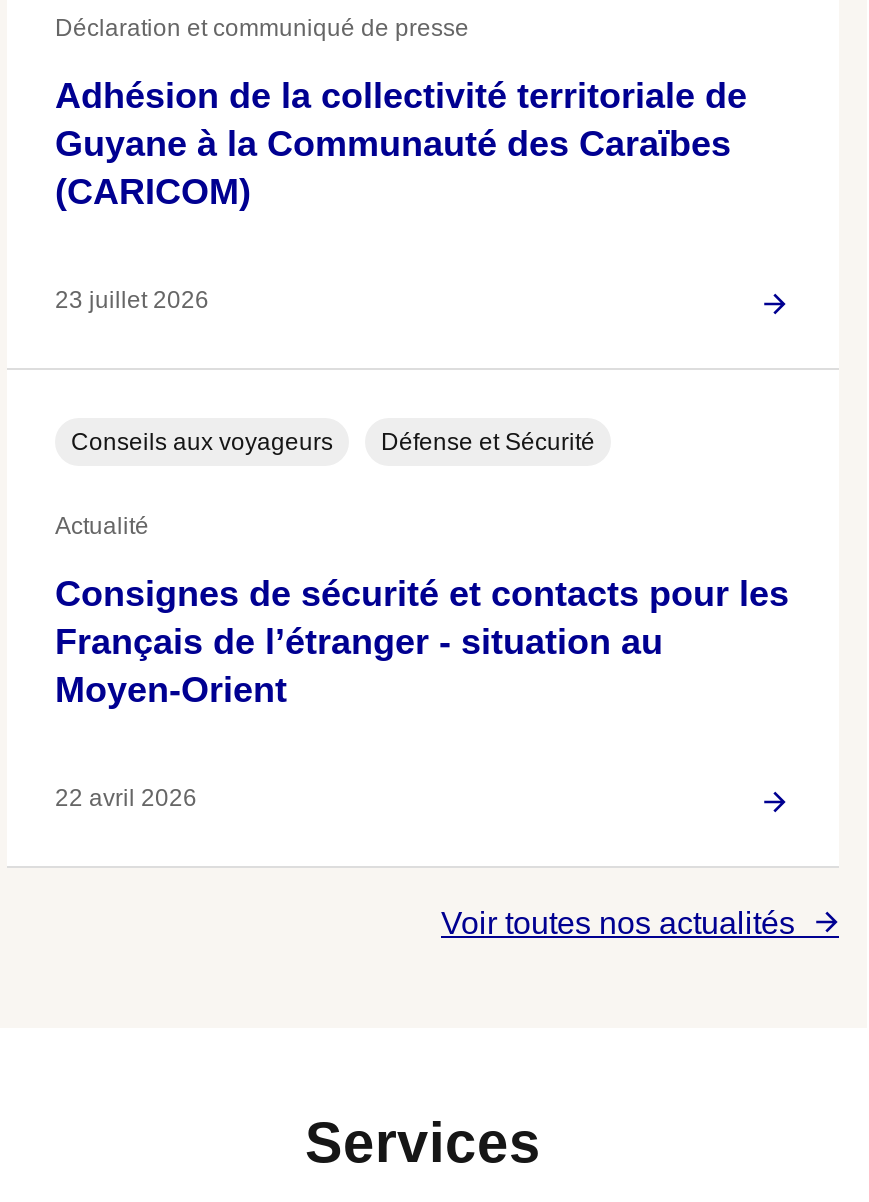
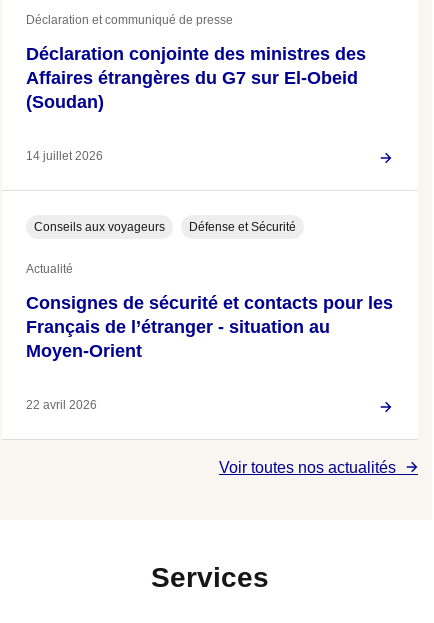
- Adhésion de la collectivité territoriale de
- Guyane à la Communauté des Caraïbes
- (CARICOM)
+ Déclaration conjointe des ministres des
+ Affaires étrangères du G7 sur El-Obeid
+ (Soudan)

- 23 juillet 2026
+ 14 juillet 2026
